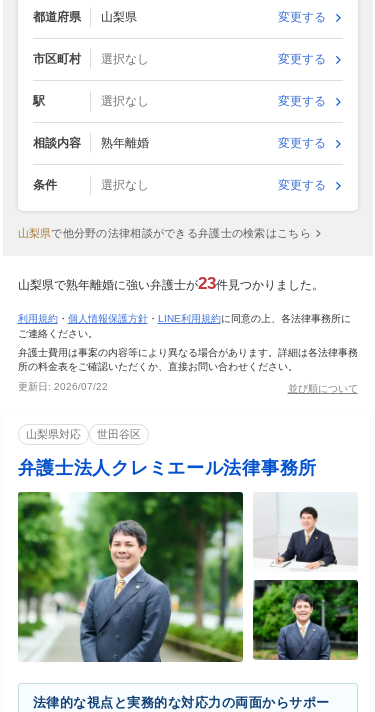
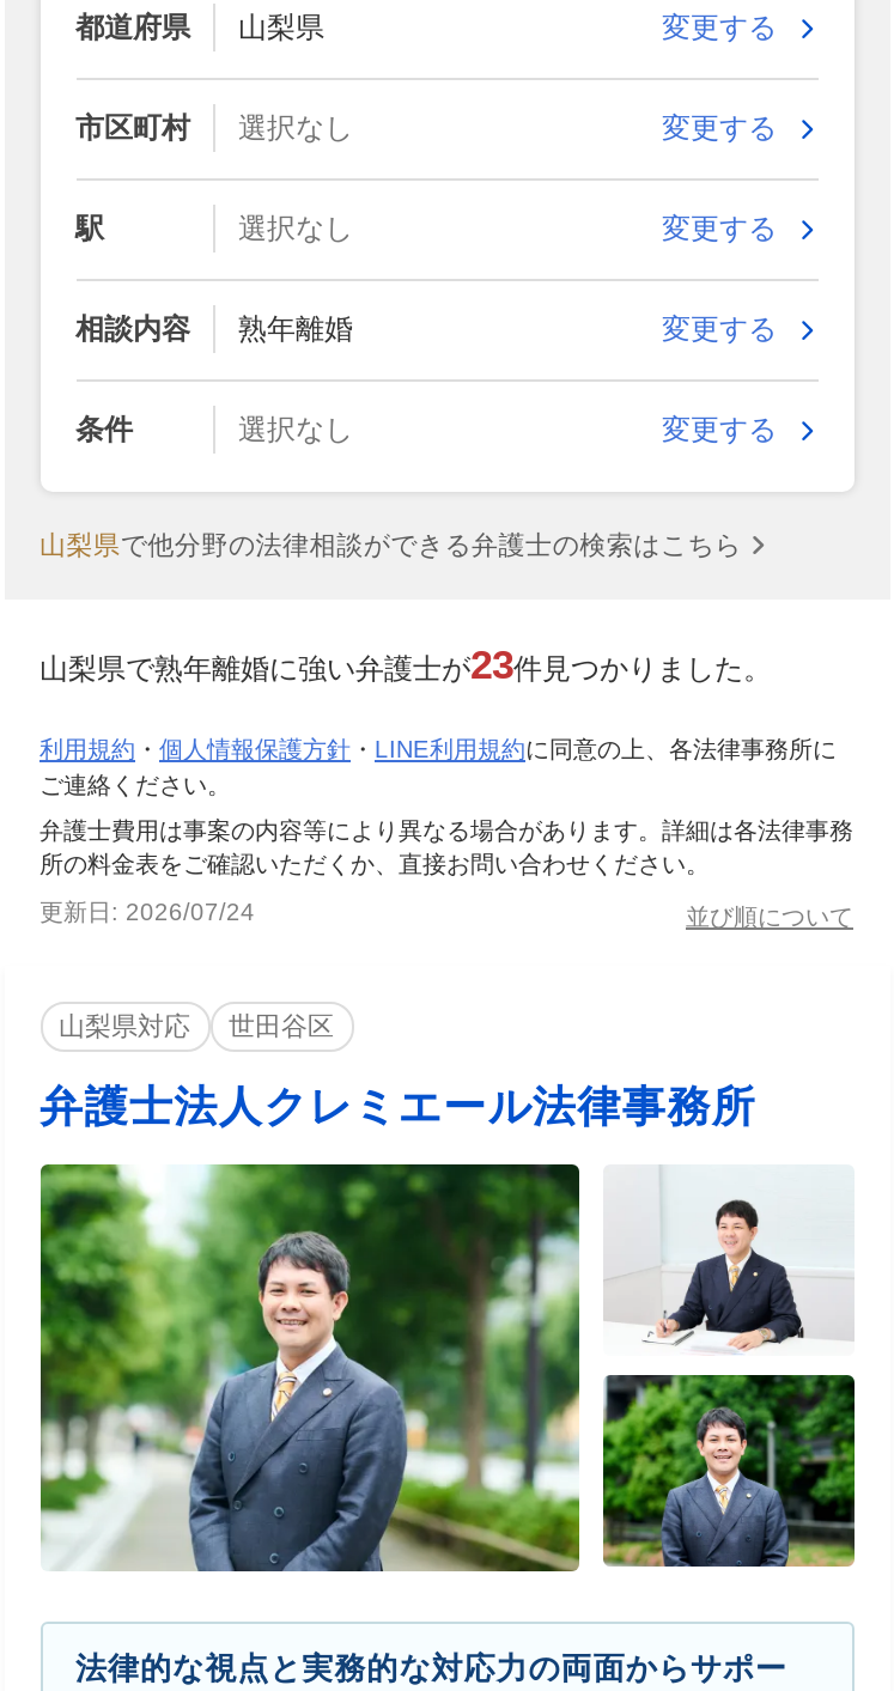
- 更新日: 2026/07/22
+ 更新日: 2026/07/24
